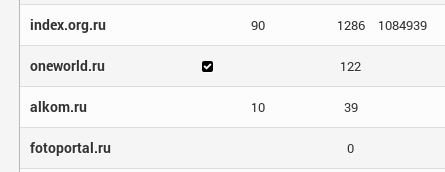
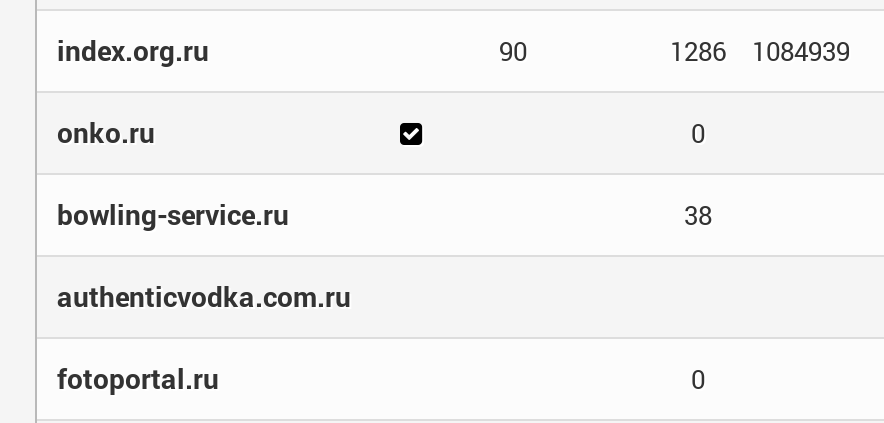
- oneworld.ru
- 122
- alkom.ru
- 10
- 39
+ onko.ru
+ 0
+ bowling-service.ru
+ 38
+ authenticvodka.com.ru
